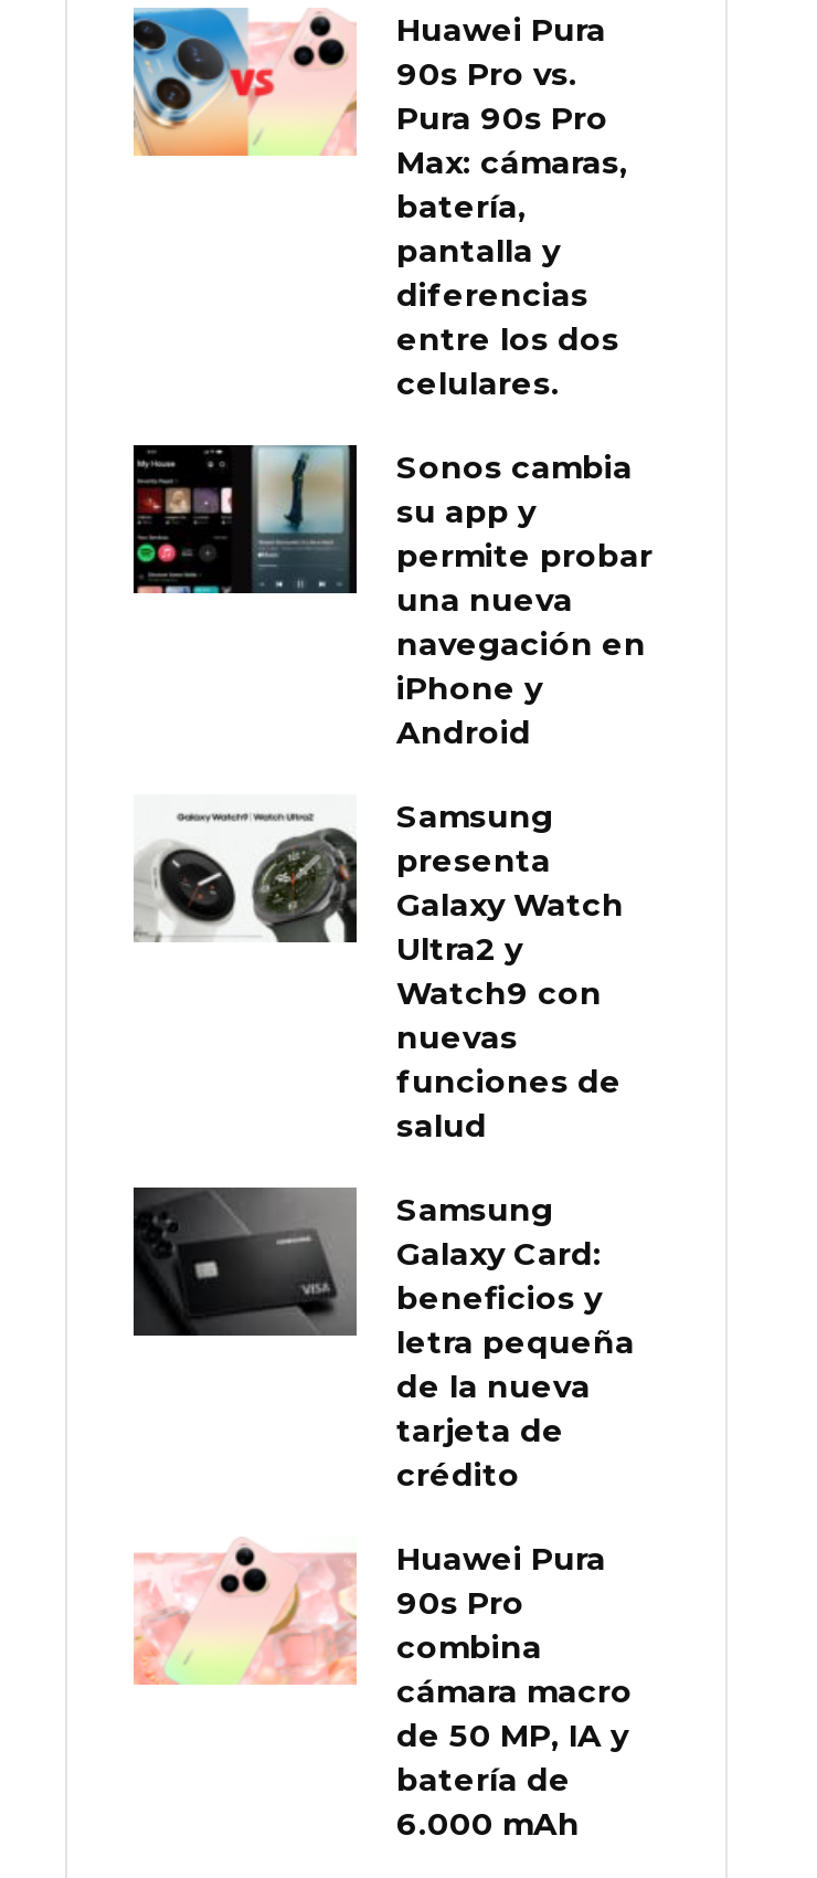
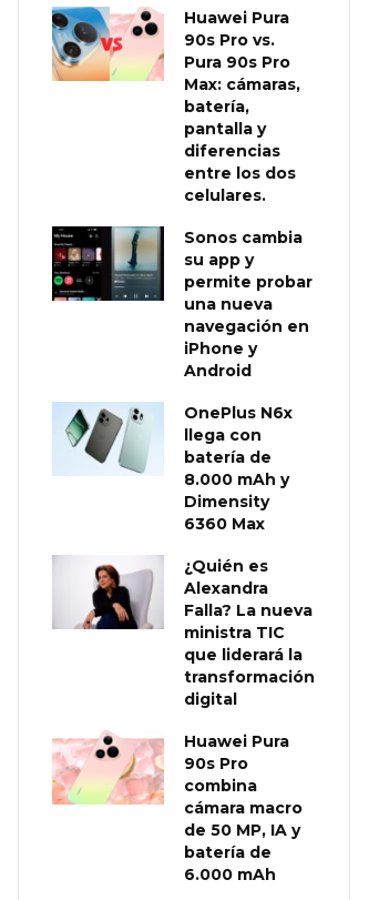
- [image]
- Samsung
- presenta
- Galaxy Watch
- Ultra2 y
- Watch9 con
- nuevas
- funciones de
- salud
+ [image]
+ OnePlus N6x
+ llega con
+ batería de
+ 8.000 mAh y
+ Dimensity
+ 6360 Max

- [image]
- Samsung
- Galaxy Card:
- beneficios y
- letra pequeña
- de la nueva
- tarjeta de
- crédito
+ [image]
+ ¿Quién es
+ Alexandra
+ Falla? La nueva
+ ministra TIC
+ que liderará la
+ transformación
+ digital
